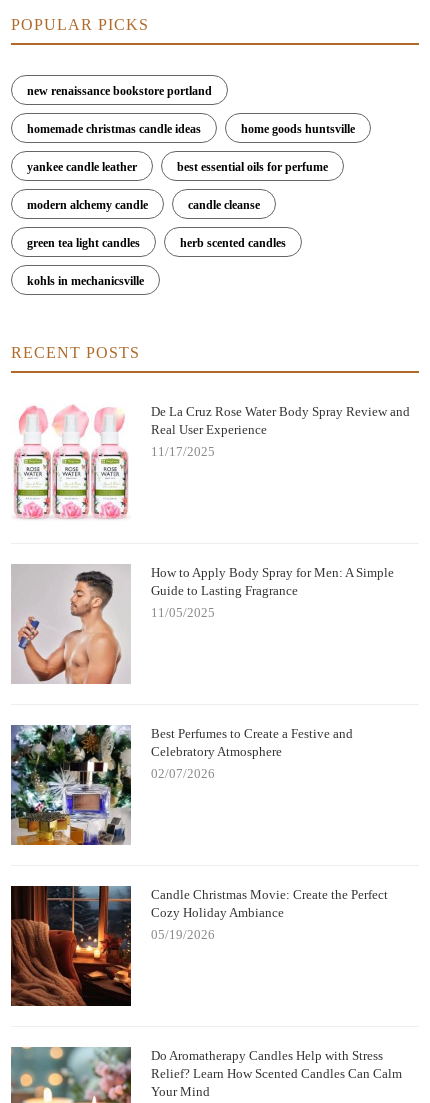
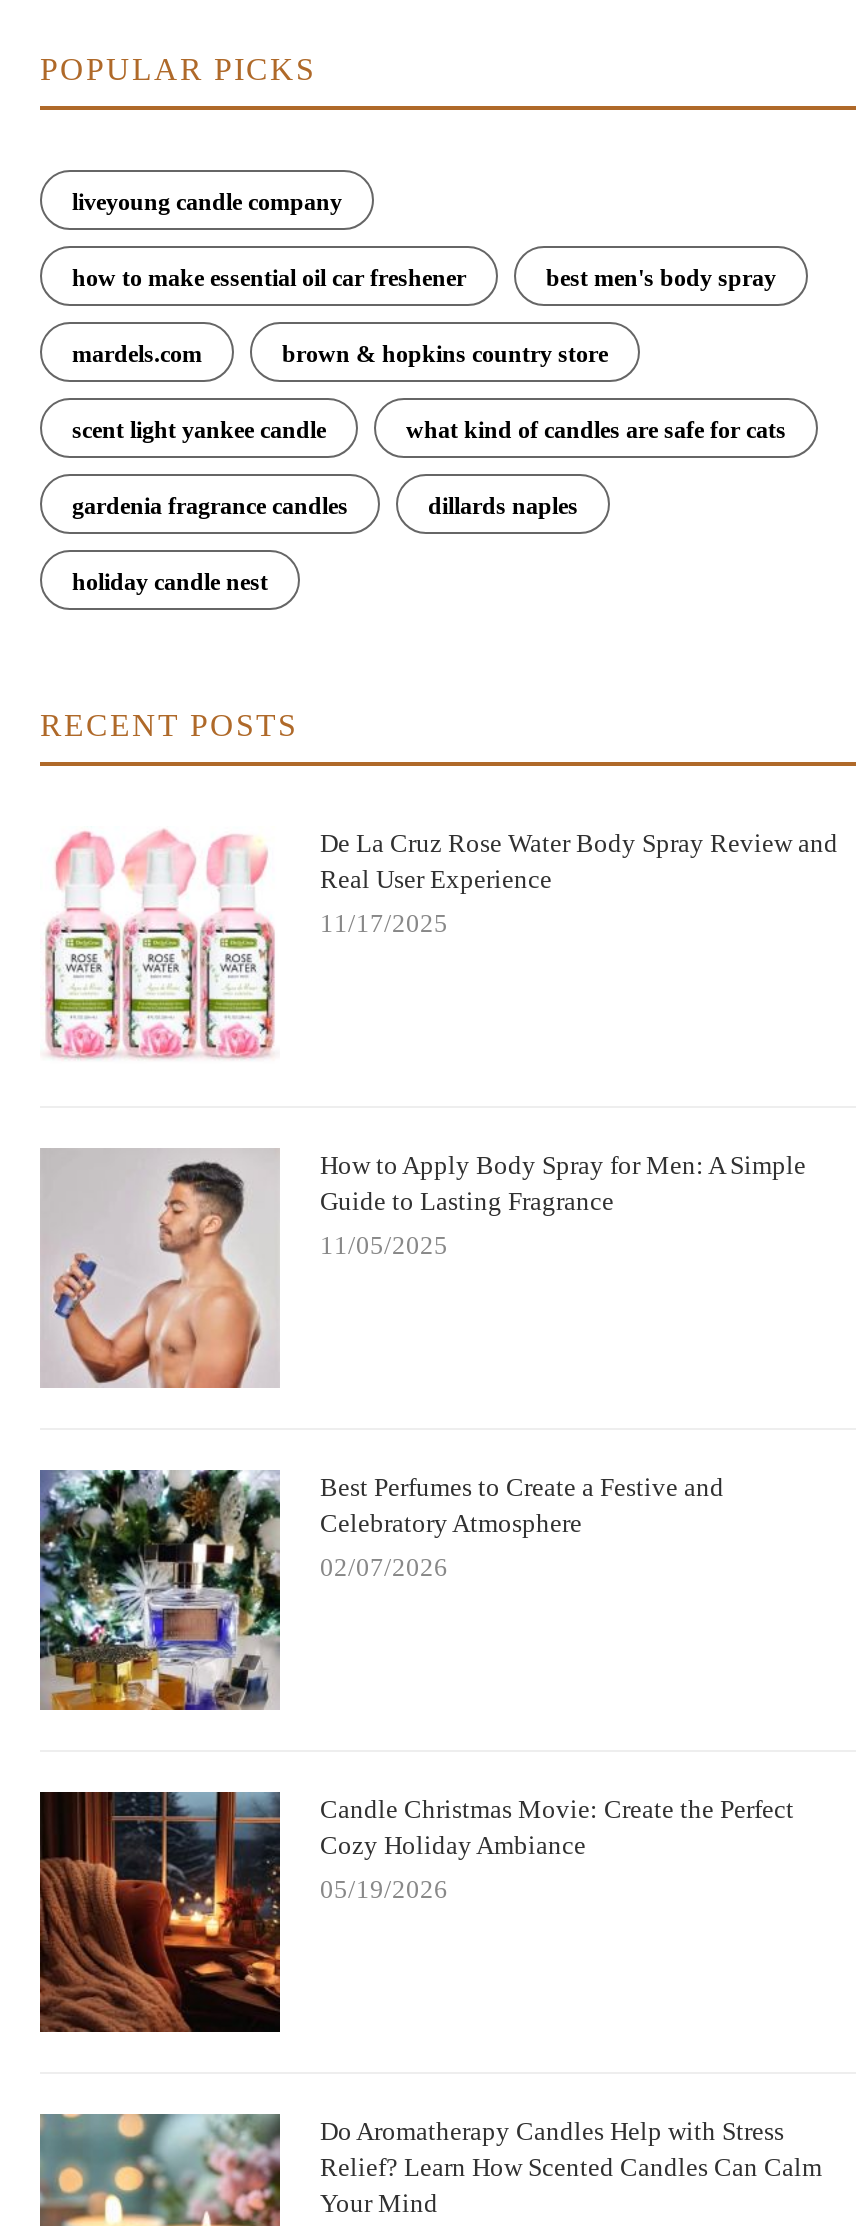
- new renaissance bookstore portland
+ liveyoung candle company

- homemade christmas candle ideas
- home goods huntsville
+ how to make essential oil car freshener
+ best men's body spray

- yankee candle leather
- best essential oils for perfume
+ mardels.com
+ brown & hopkins country store

- modern alchemy candle
- candle cleanse
+ scent light yankee candle
+ what kind of candles are safe for cats

- green tea light candles
- herb scented candles
+ gardenia fragrance candles
+ dillards naples

- kohls in mechanicsville
+ holiday candle nest
